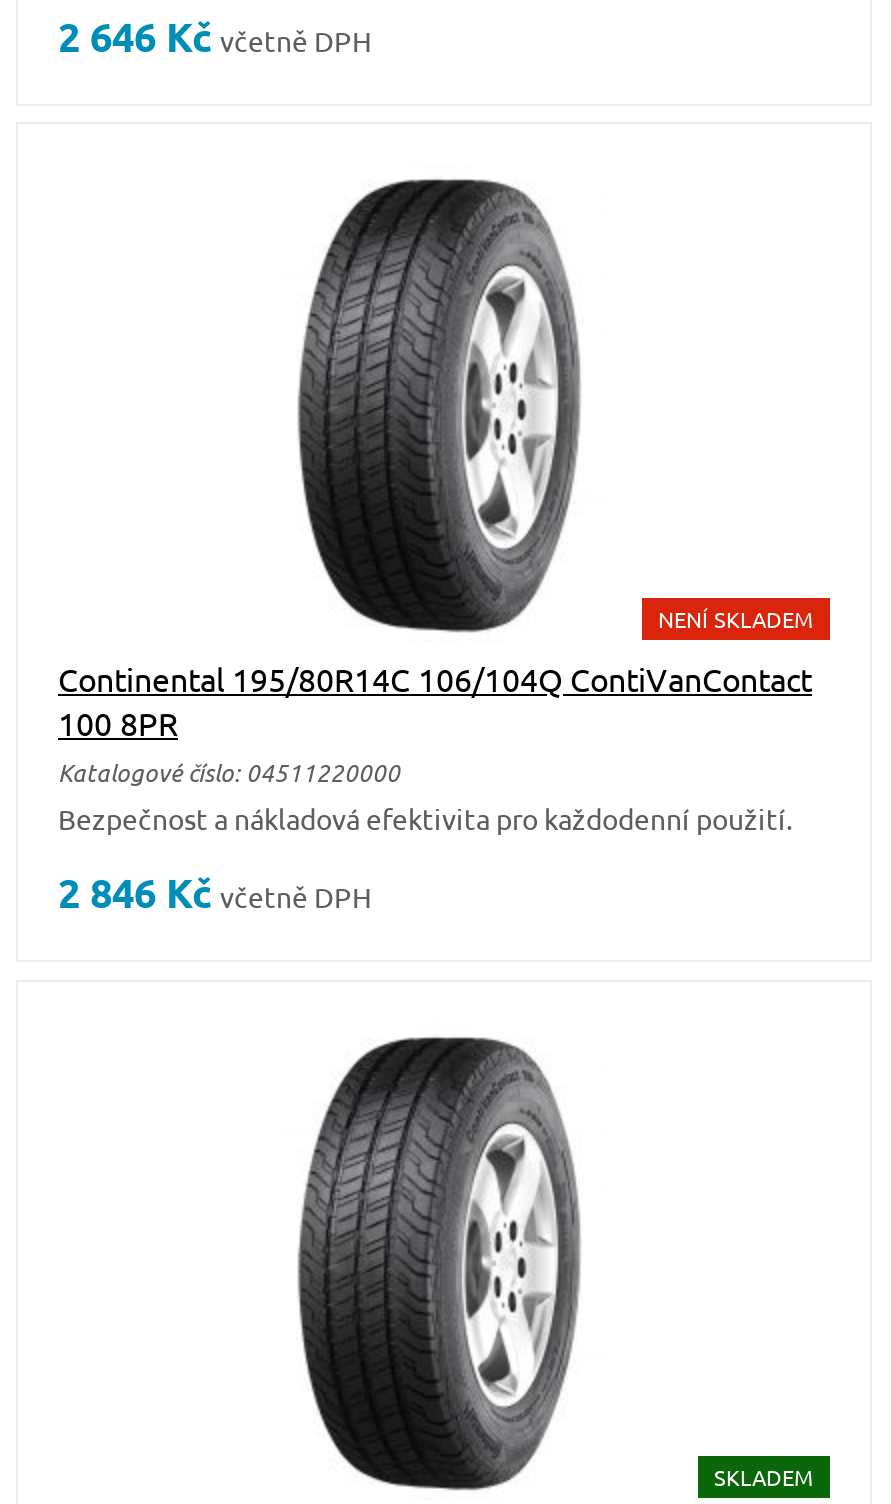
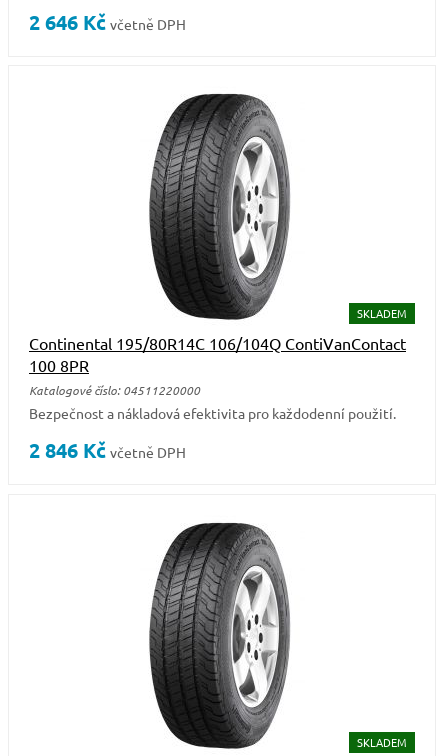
- NENÍ SKLADEM
+ SKLADEM
